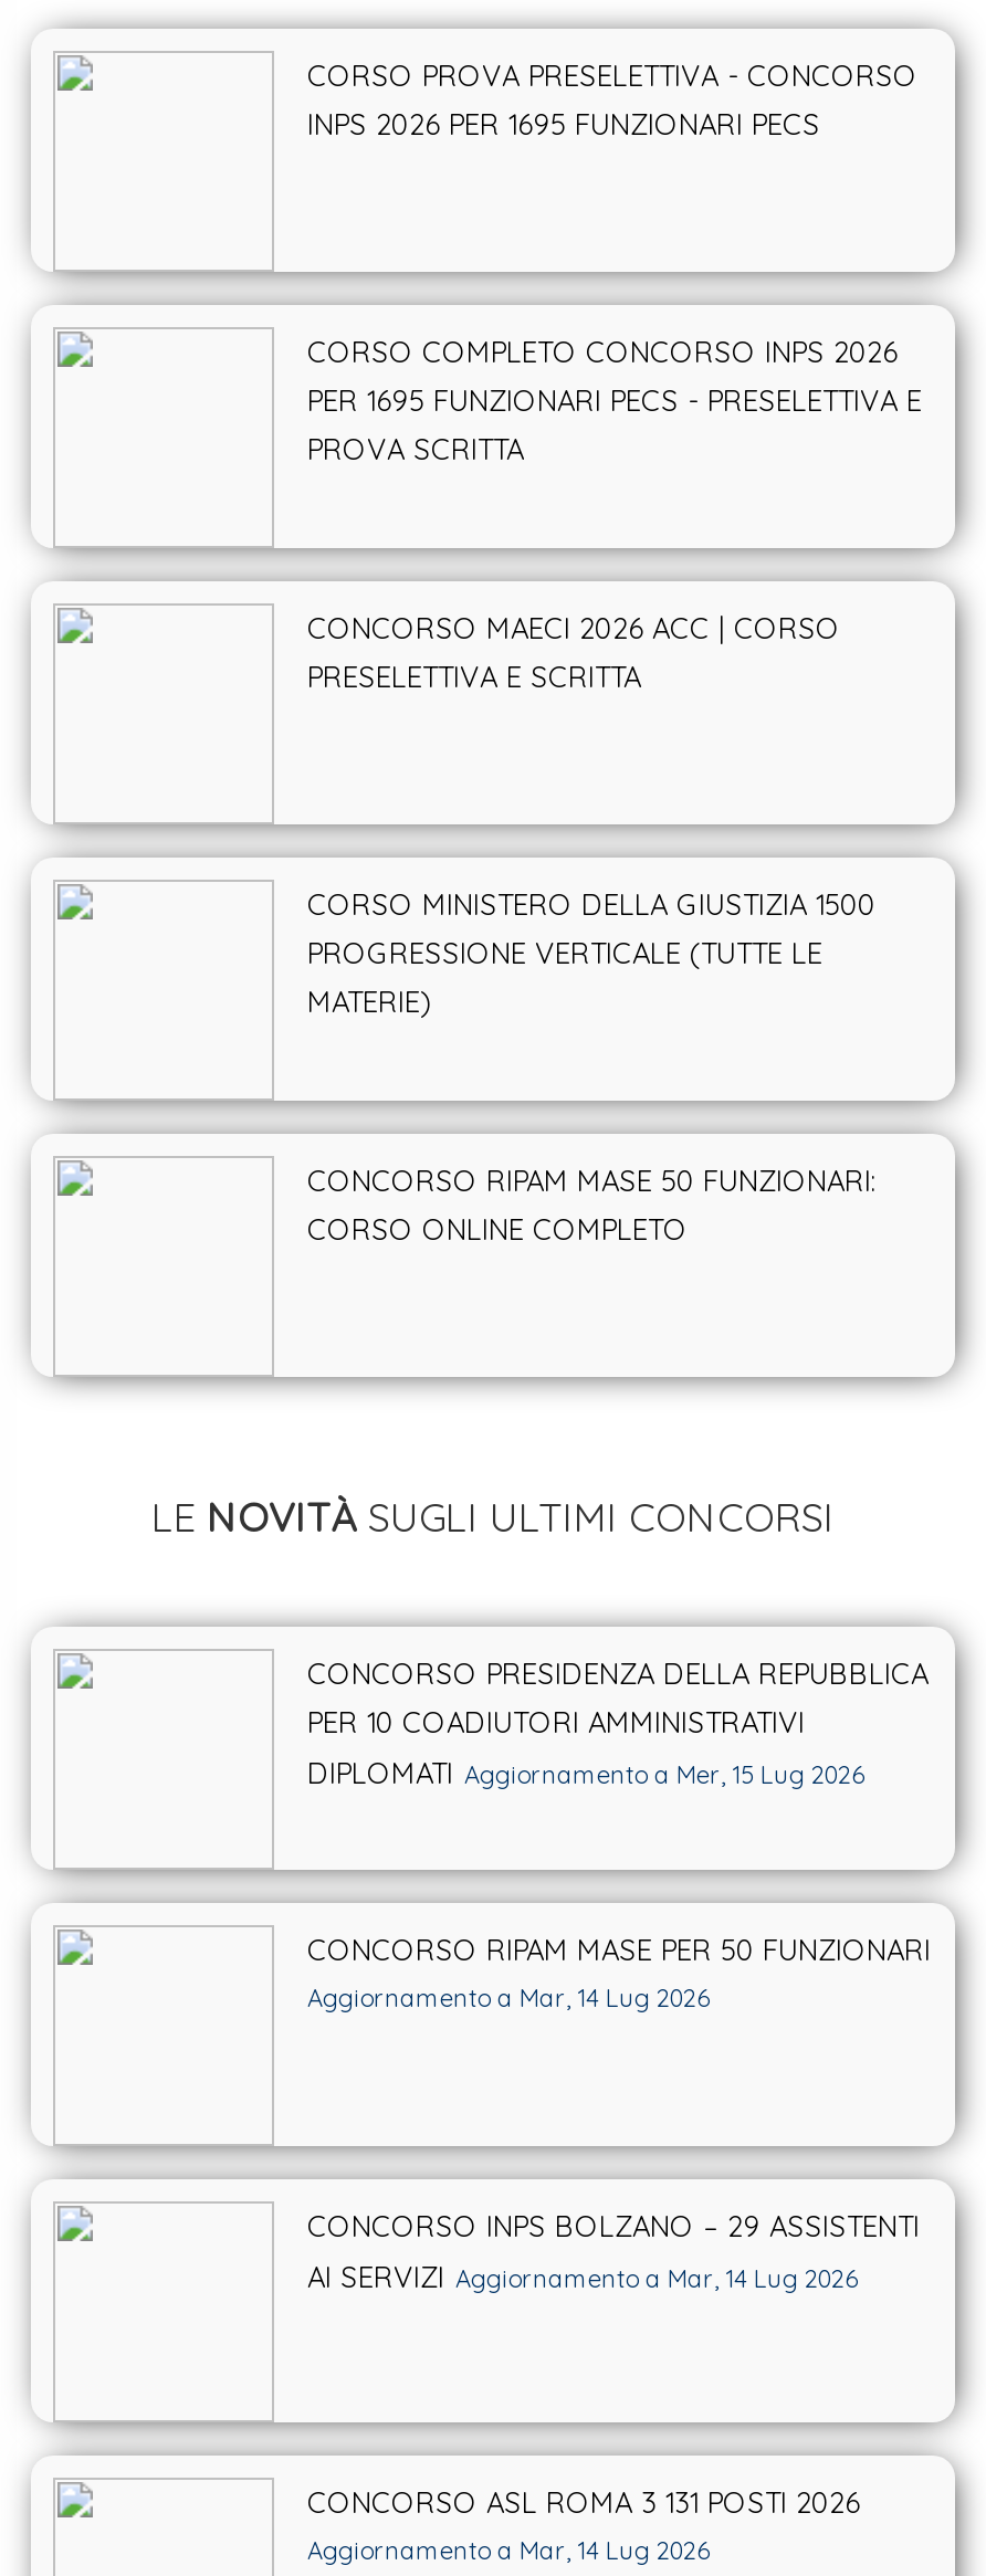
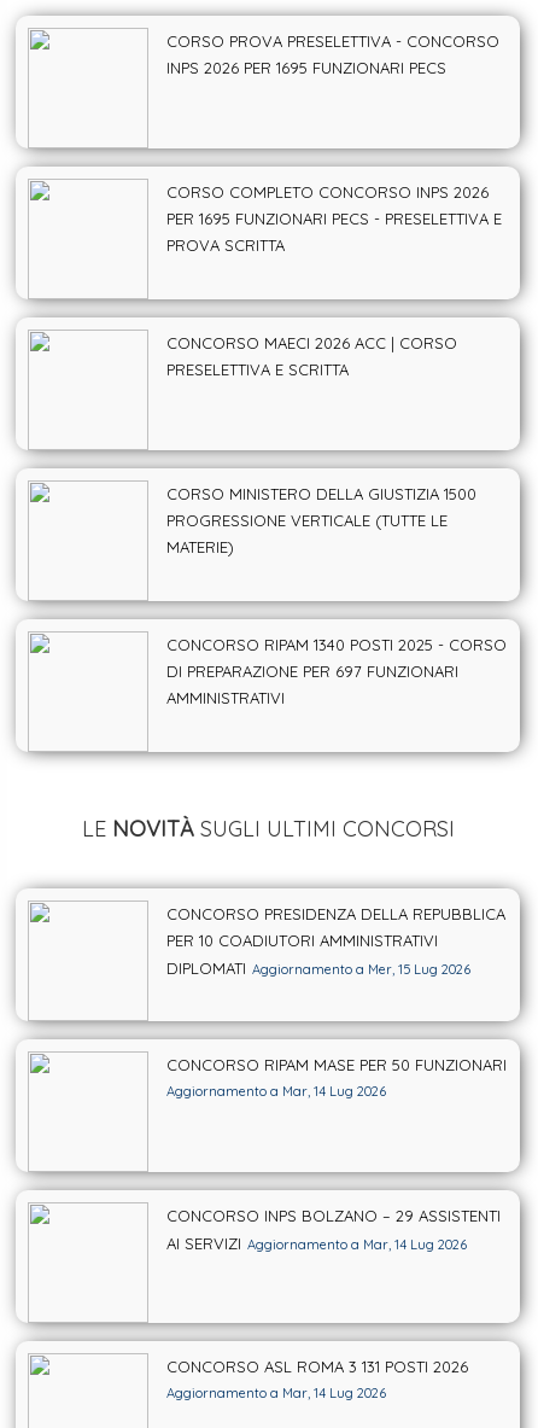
- CONCORSO RIPAM MASE 50 FUNZIONARI:
- CORSO ONLINE COMPLETO
+ CONCORSO RIPAM 1340 POSTI 2025 - CORSO
+ DI PREPARAZIONE PER 697 FUNZIONARI
+ AMMINISTRATIVI
